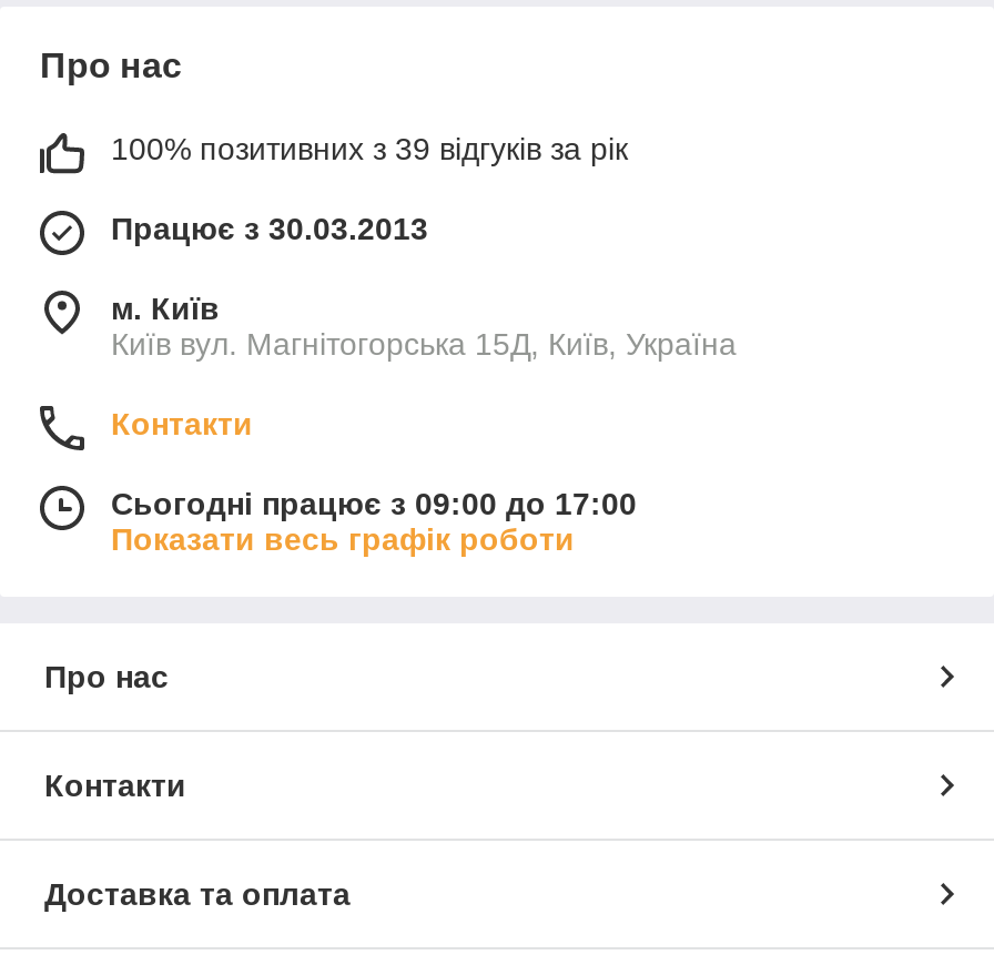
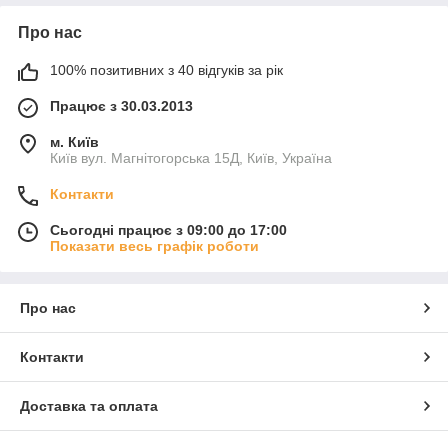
- 100% позитивних з 39 відгуків за рік
+ 100% позитивних з 40 відгуків за рік
